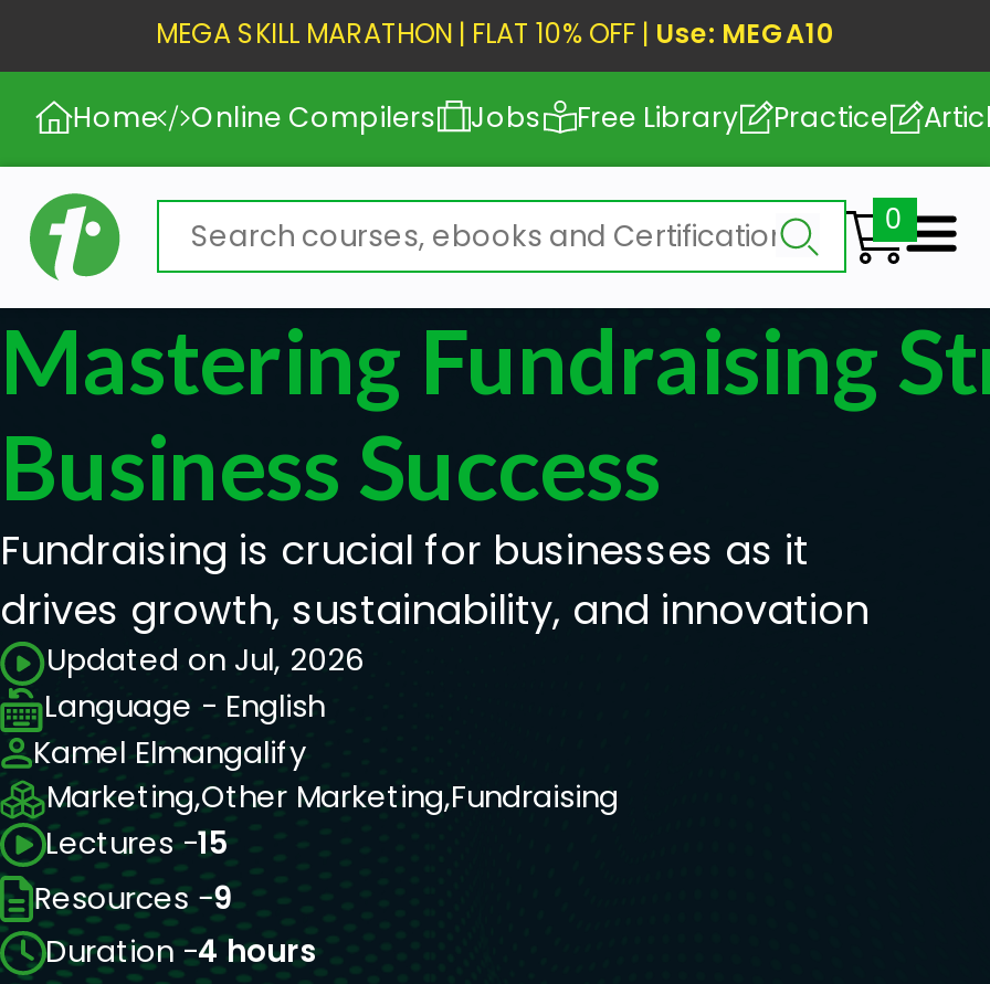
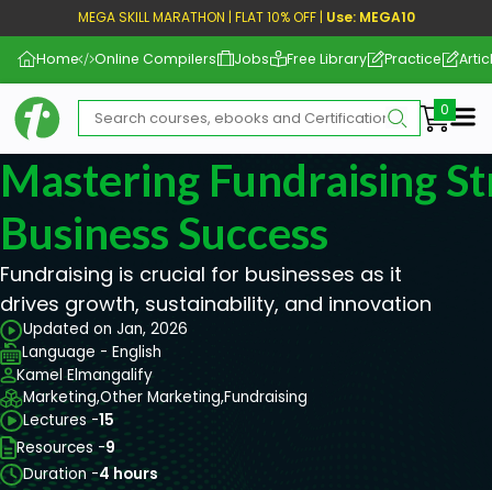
- Updated on Jul, 2026
+ Updated on Jan, 2026
